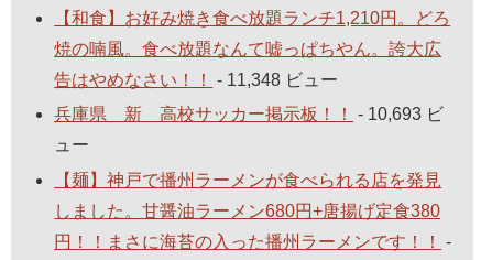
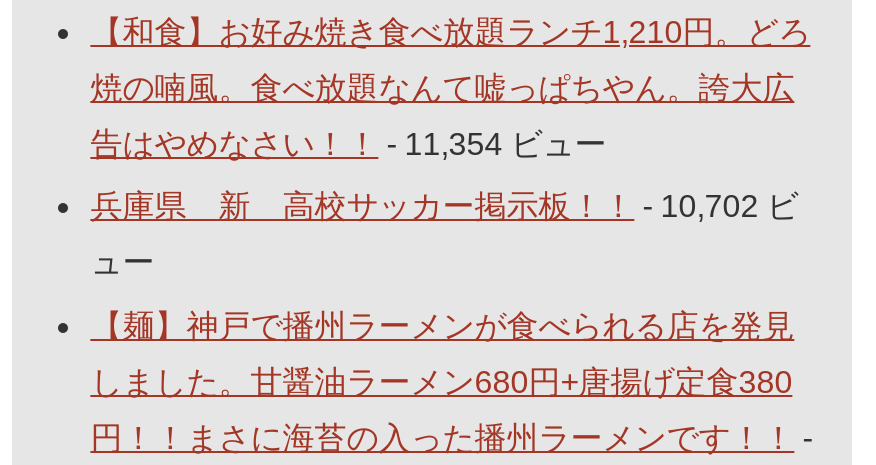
- 告はやめなさい！！- 11,348 ビュー
+ 告はやめなさい！！- 11,354 ビュー

- 兵庫県 新 高校サッカー掲示板！！- 10,693 ビ
+ 兵庫県 新 高校サッカー掲示板！！- 10,702 ビ
